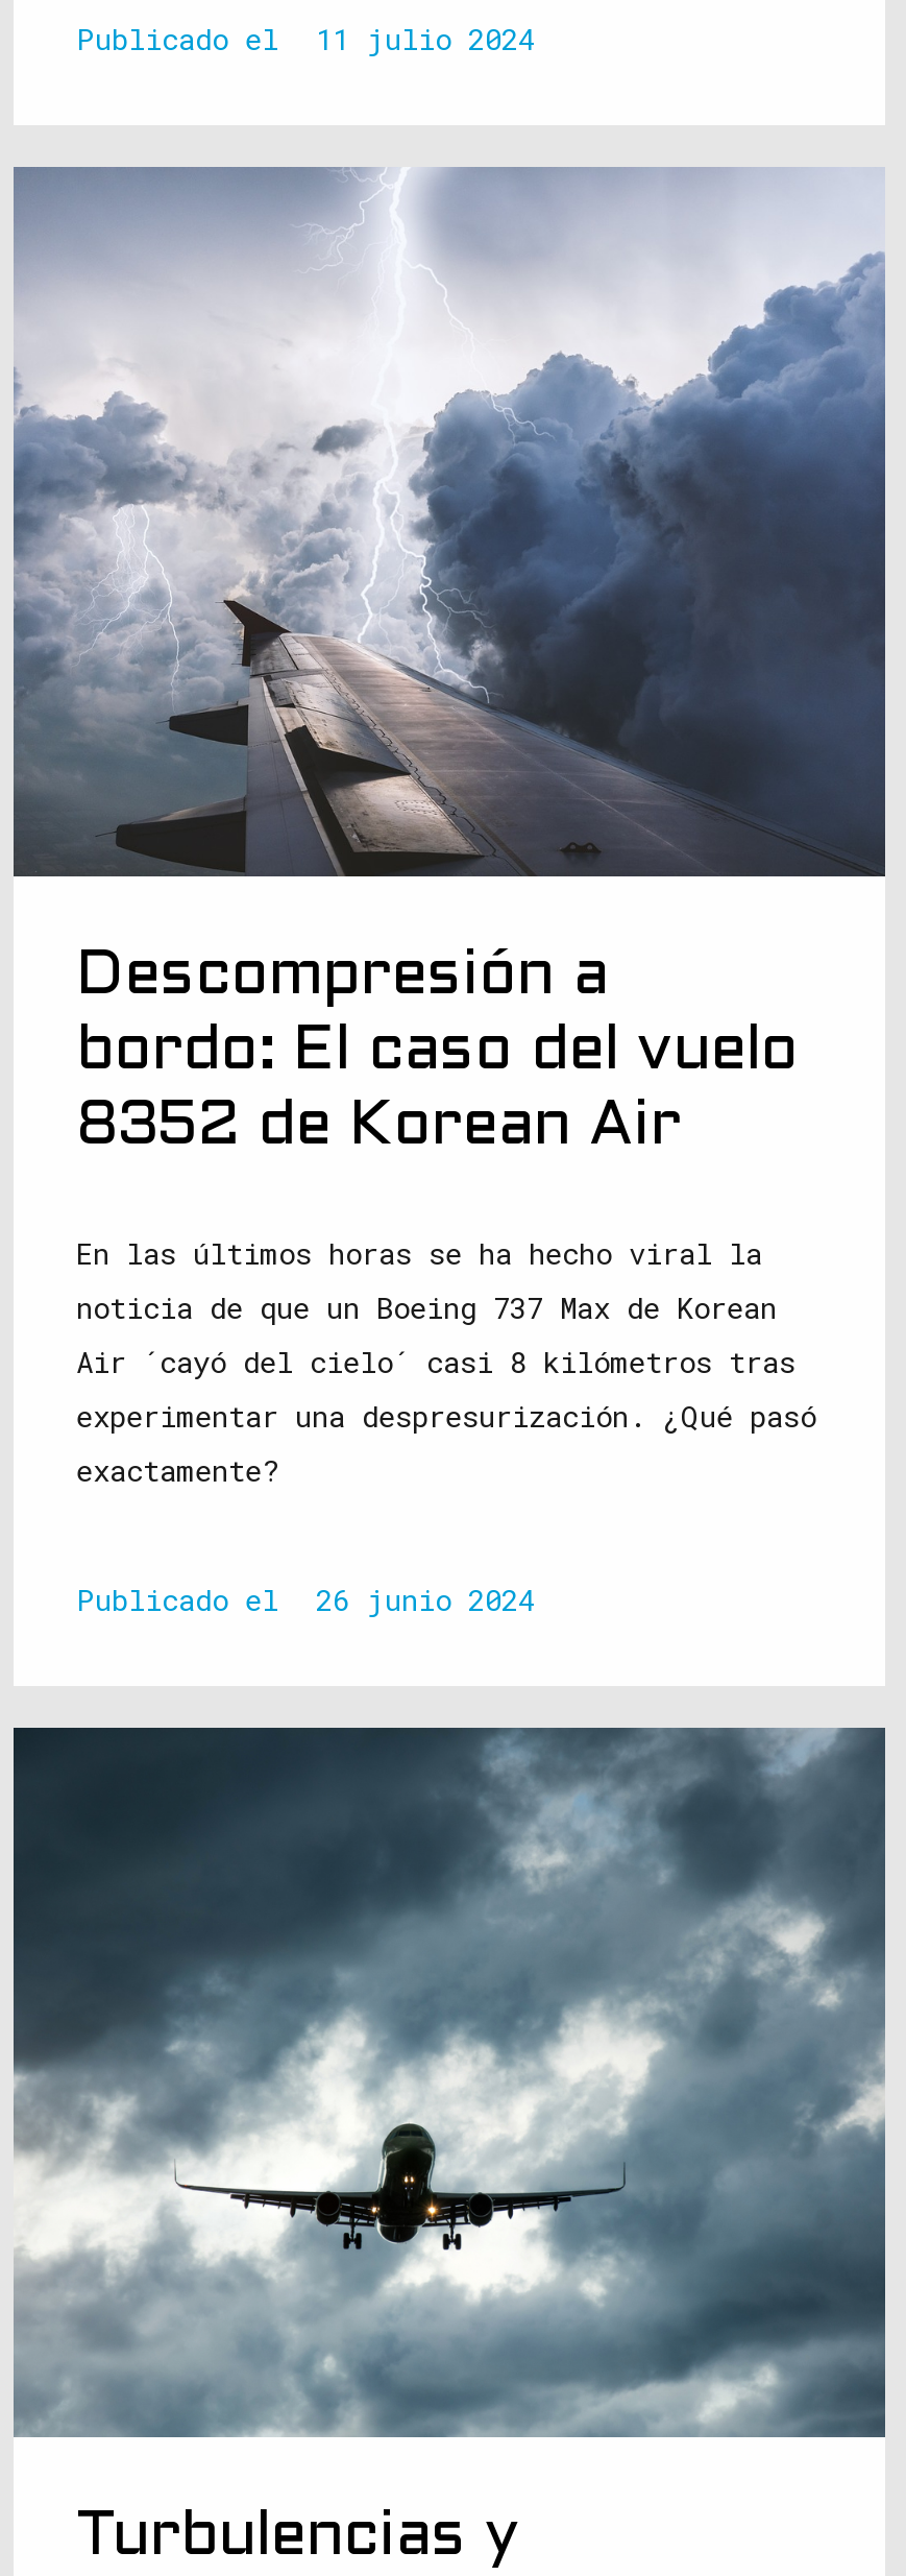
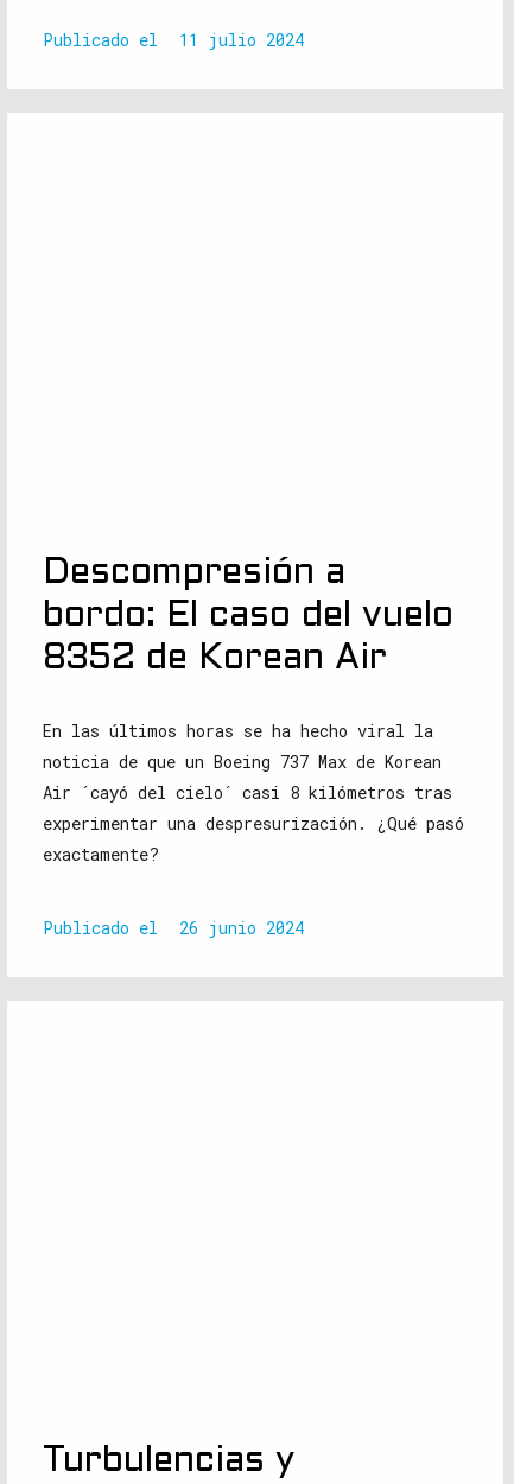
- [image]

- [image]
